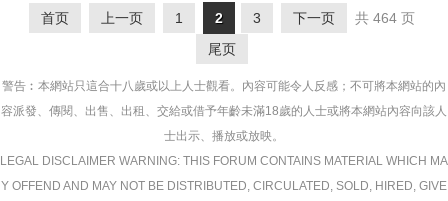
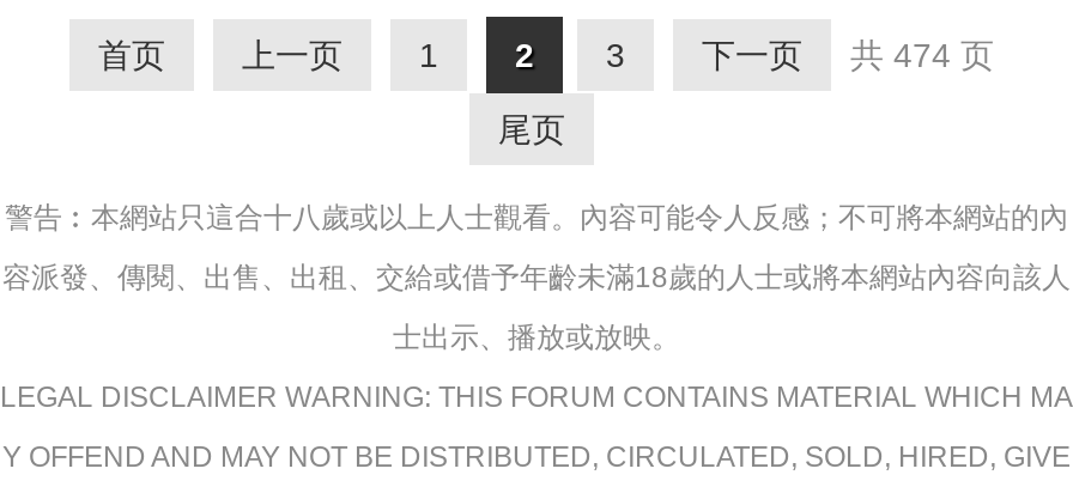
- 首页 上一页 1 2 3 下一页 共 464 页
+ 首页 上一页 1 2 3 下一页 共 474 页
